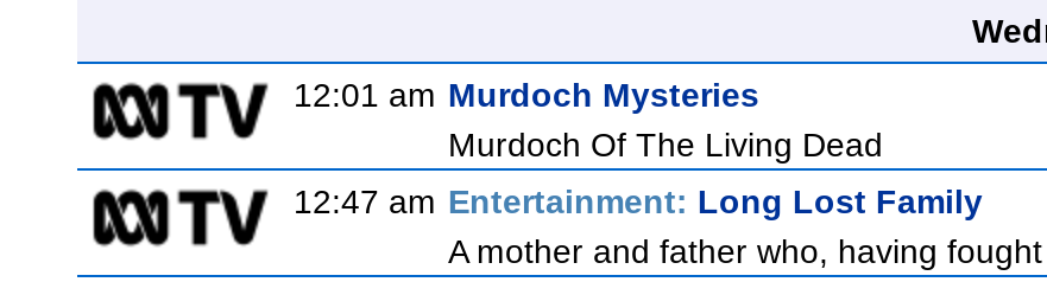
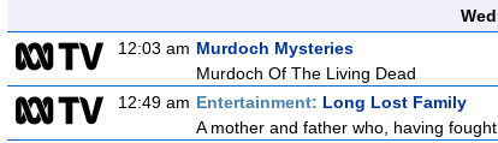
- 12:01 am Murdoch Mysteries
+ 12:03 am Murdoch Mysteries

- 12:47 am Entertainment: Long Lost Family
+ 12:49 am Entertainment: Long Lost Family
